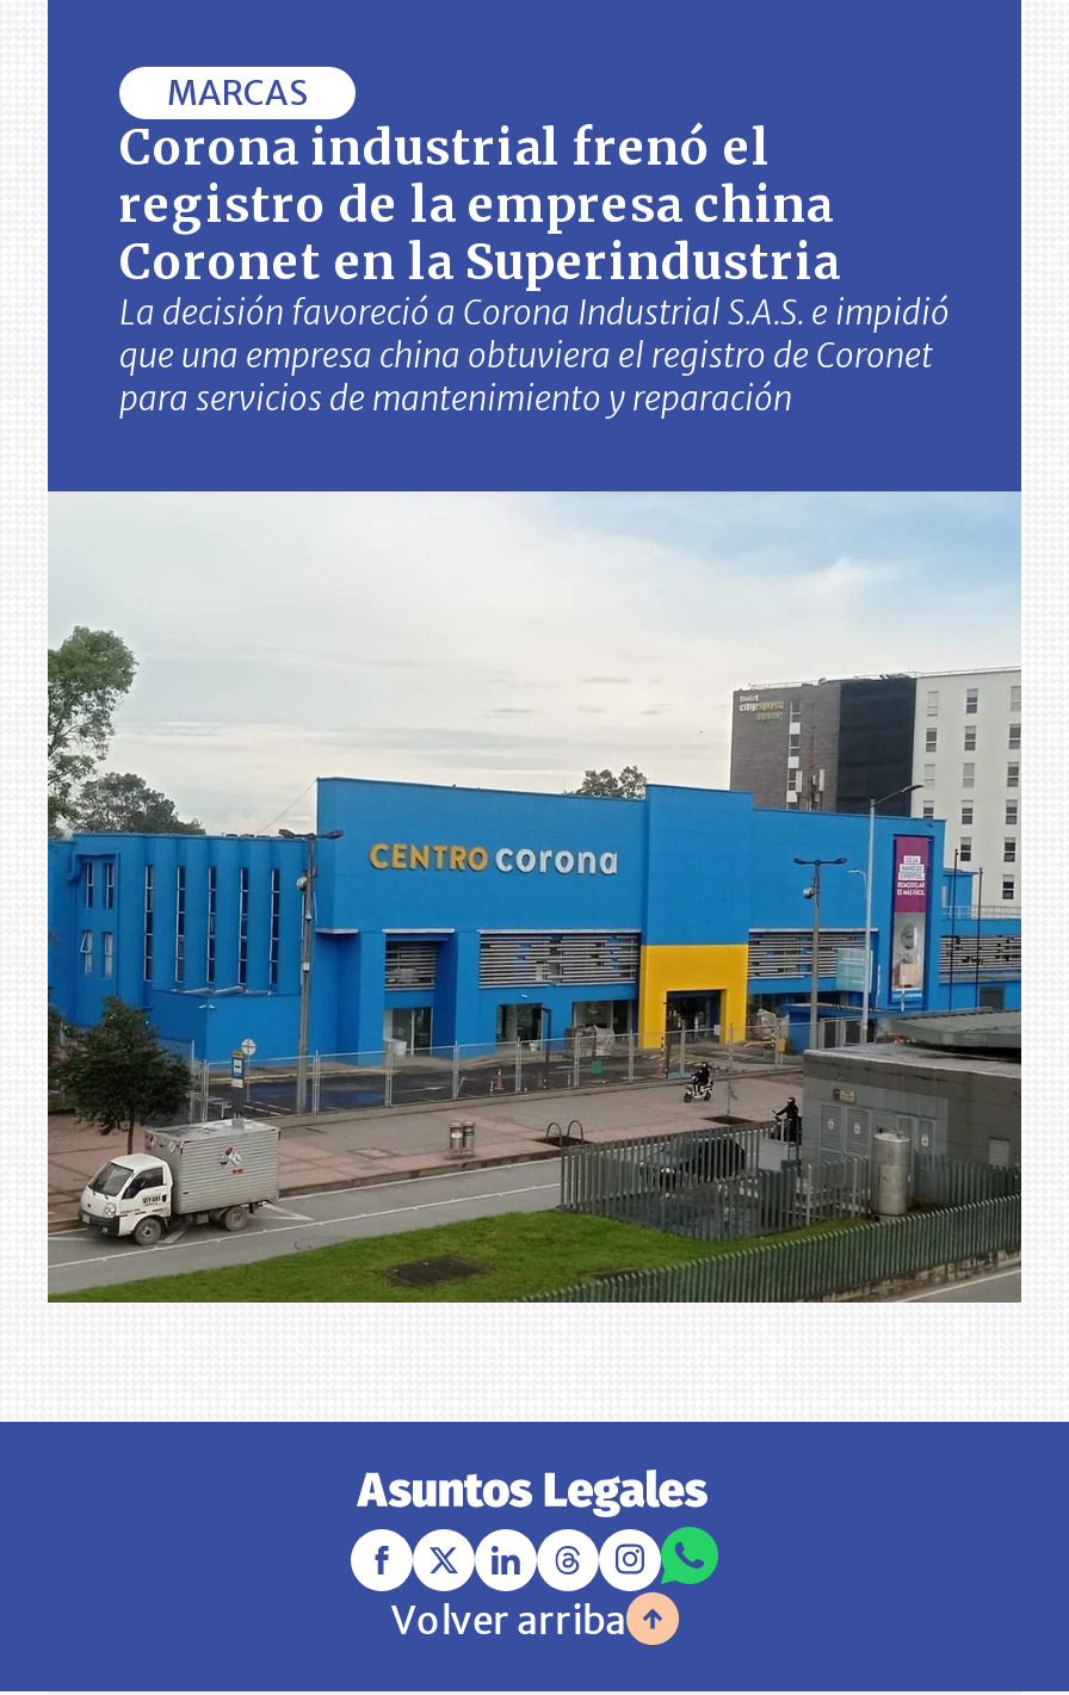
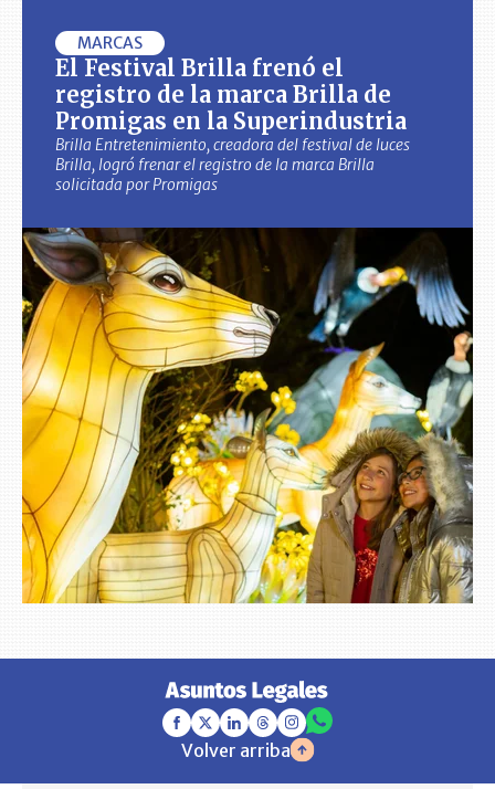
- Corona industrial frenó el
- registro de la empresa china
- Coronet en la Superindustria
- La decisión favoreció a Corona Industrial S.A.S. e impidió
- que una empresa china obtuviera el registro de Coronet
- para servicios de mantenimiento y reparación
+ El Festival Brilla frenó el
+ registro de la marca Brilla de
+ Promigas en la Superindustria
+ Brilla Entretenimiento, creadora del festival de luces
+ Brilla, logró frenar el registro de la marca Brilla
+ solicitada por Promigas

- [image]
+ [image]
